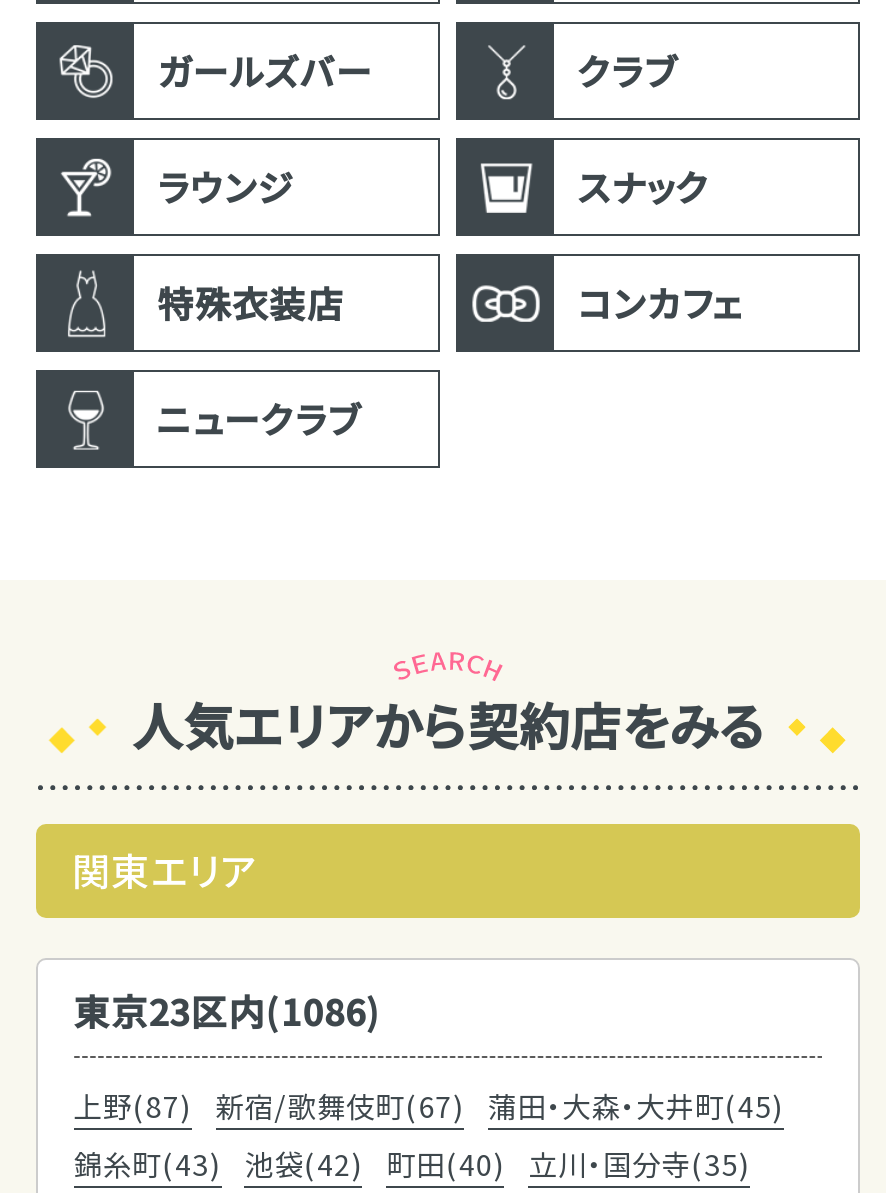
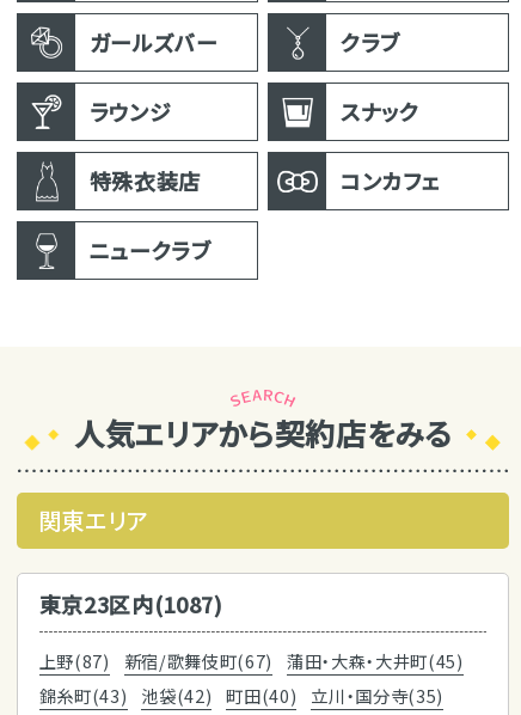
- 東京23区内(1086)
+ 東京23区内(1087)
